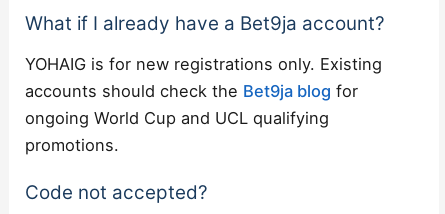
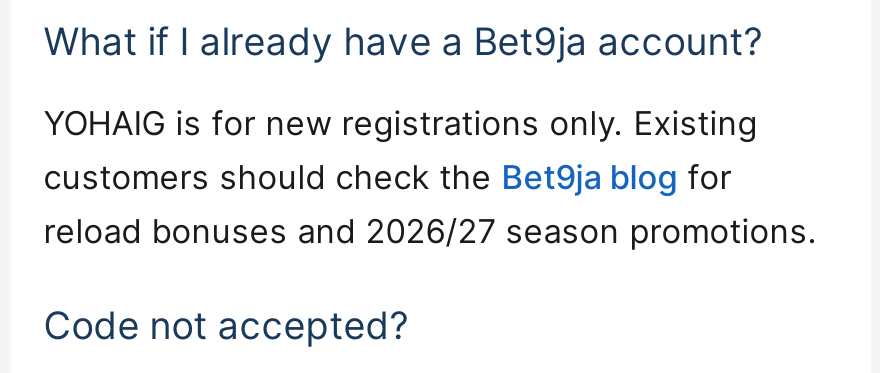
- accounts should check the Bet9ja blog for
- ongoing World Cup and UCL qualifying
- promotions.
+ customers should check the Bet9ja blog for
+ reload bonuses and 2026/27 season promotions.
